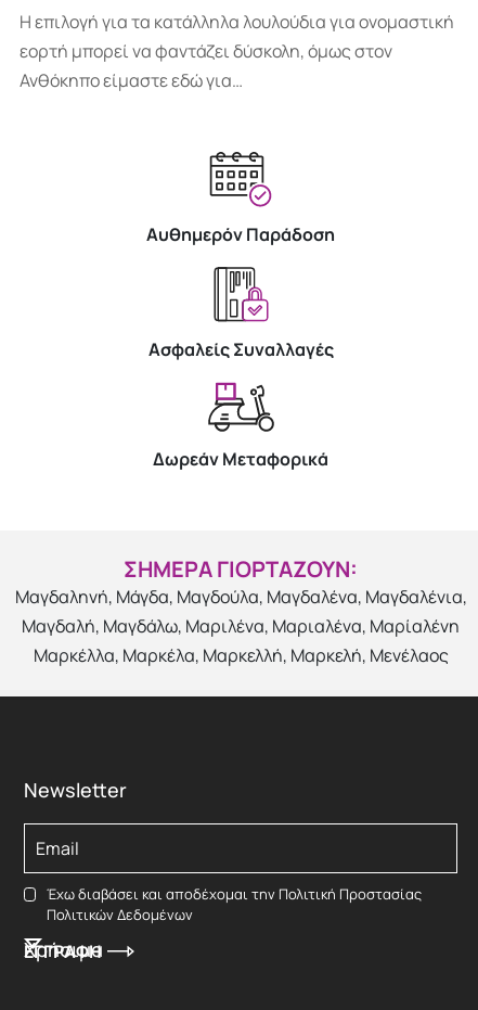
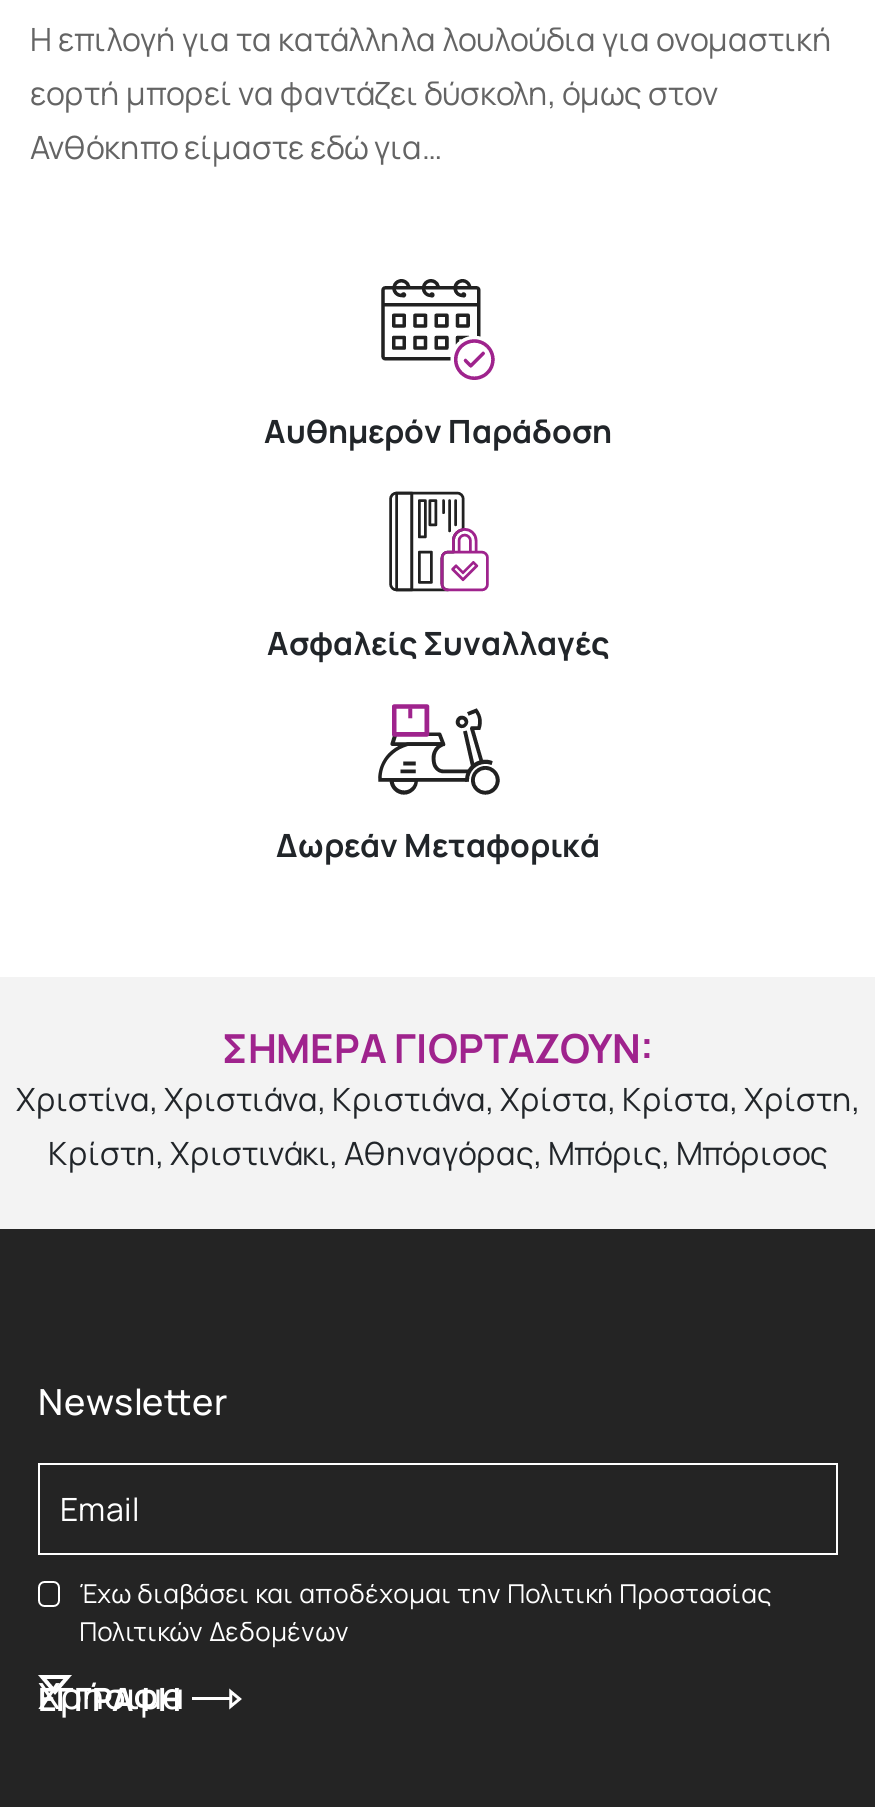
- Μαγδαληνή, Μάγδα, Μαγδούλα, Μαγδαλένα, Μαγδαλένια,
- Μαγδαλή, Μαγδάλω, Μαριλένα, Μαριαλένα, Μαρίαλένη
- Μαρκέλλα, Μαρκέλα, Μαρκελλή, Μαρκελή, Μενέλαος
+ Χριστίνα, Χριστιάνα, Κριστιάνα, Χρίστα, Κρίστα, Χρίστη,
+ Κρίστη, Χριστινάκι, Αθηναγόρας, Μπόρις, Μπόρισος
